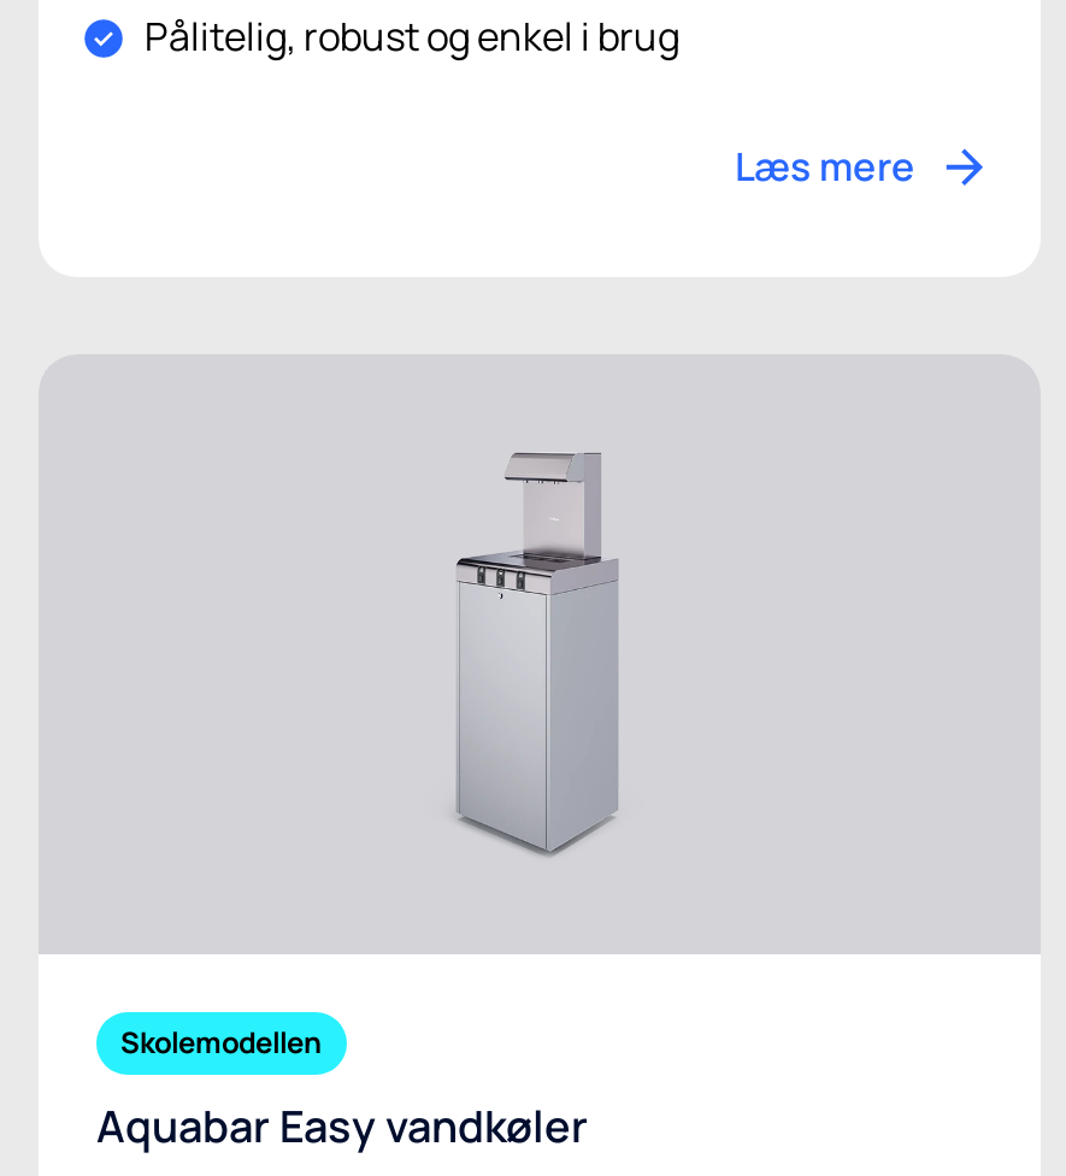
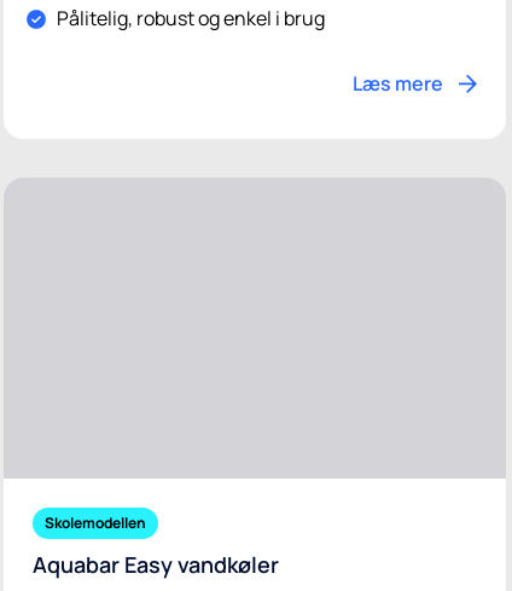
- [image]
